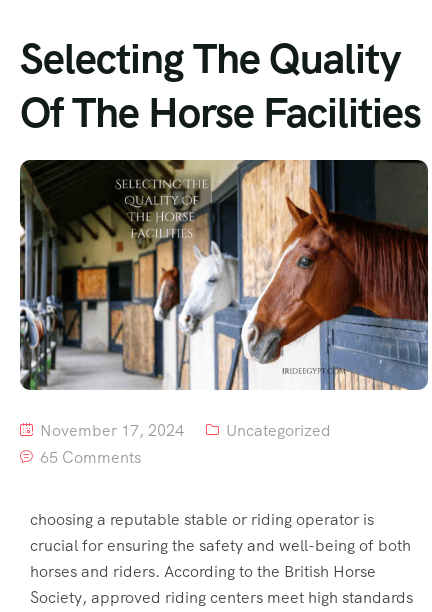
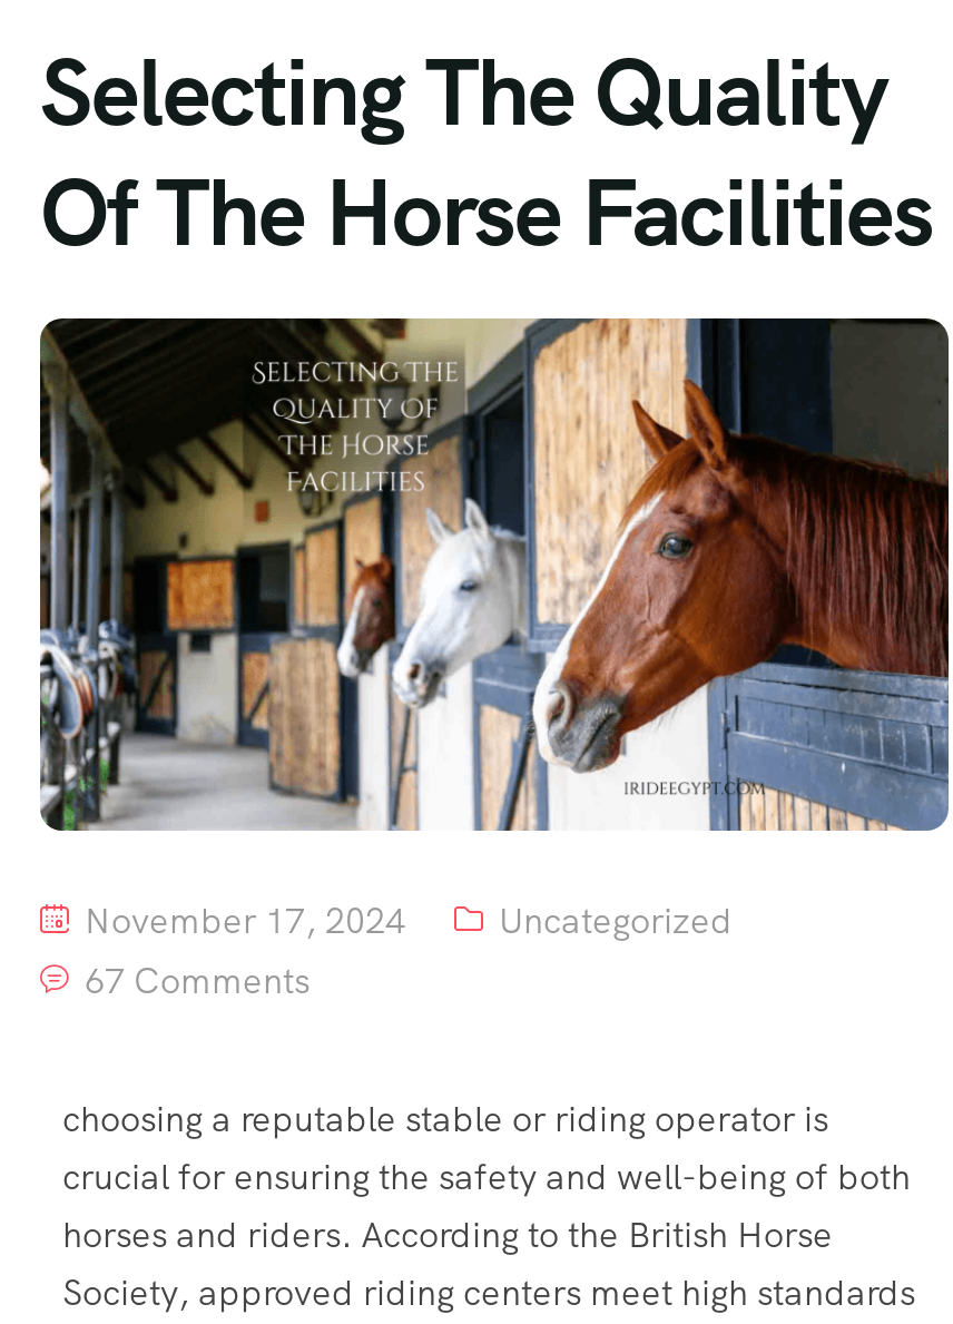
- 65 Comments
+ 67 Comments
